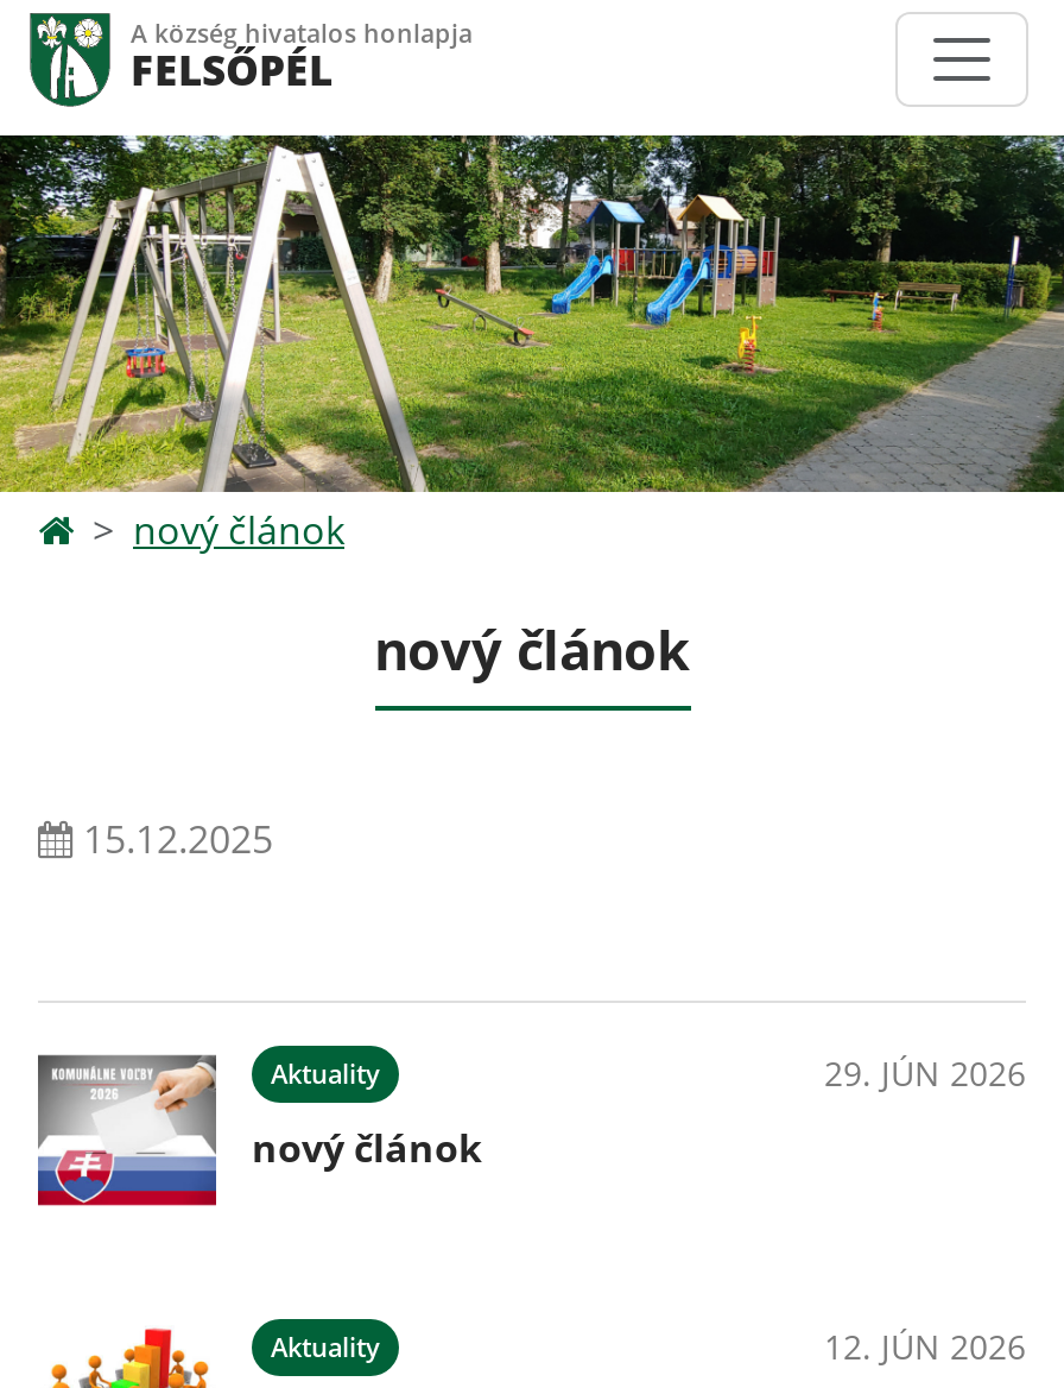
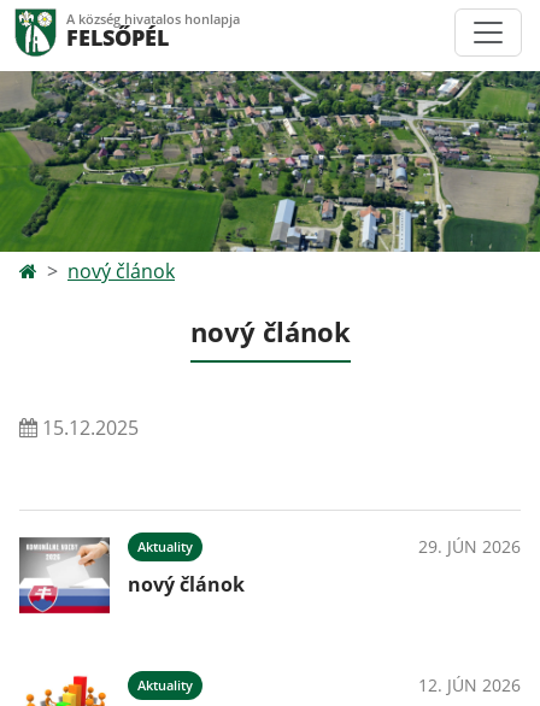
- [image]
+ [image]
